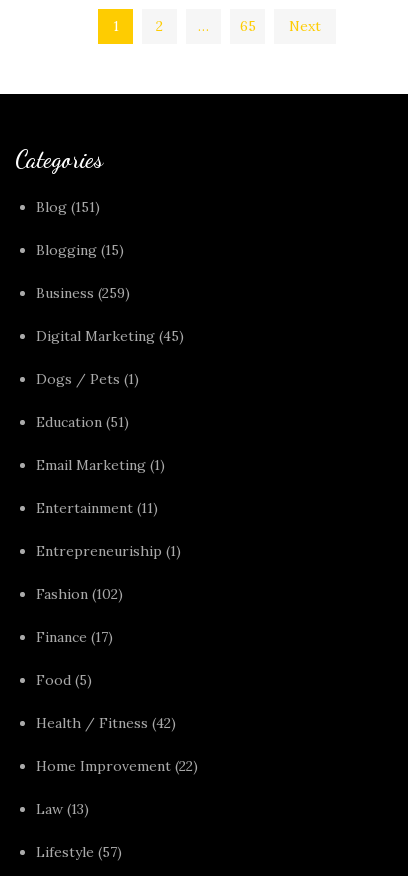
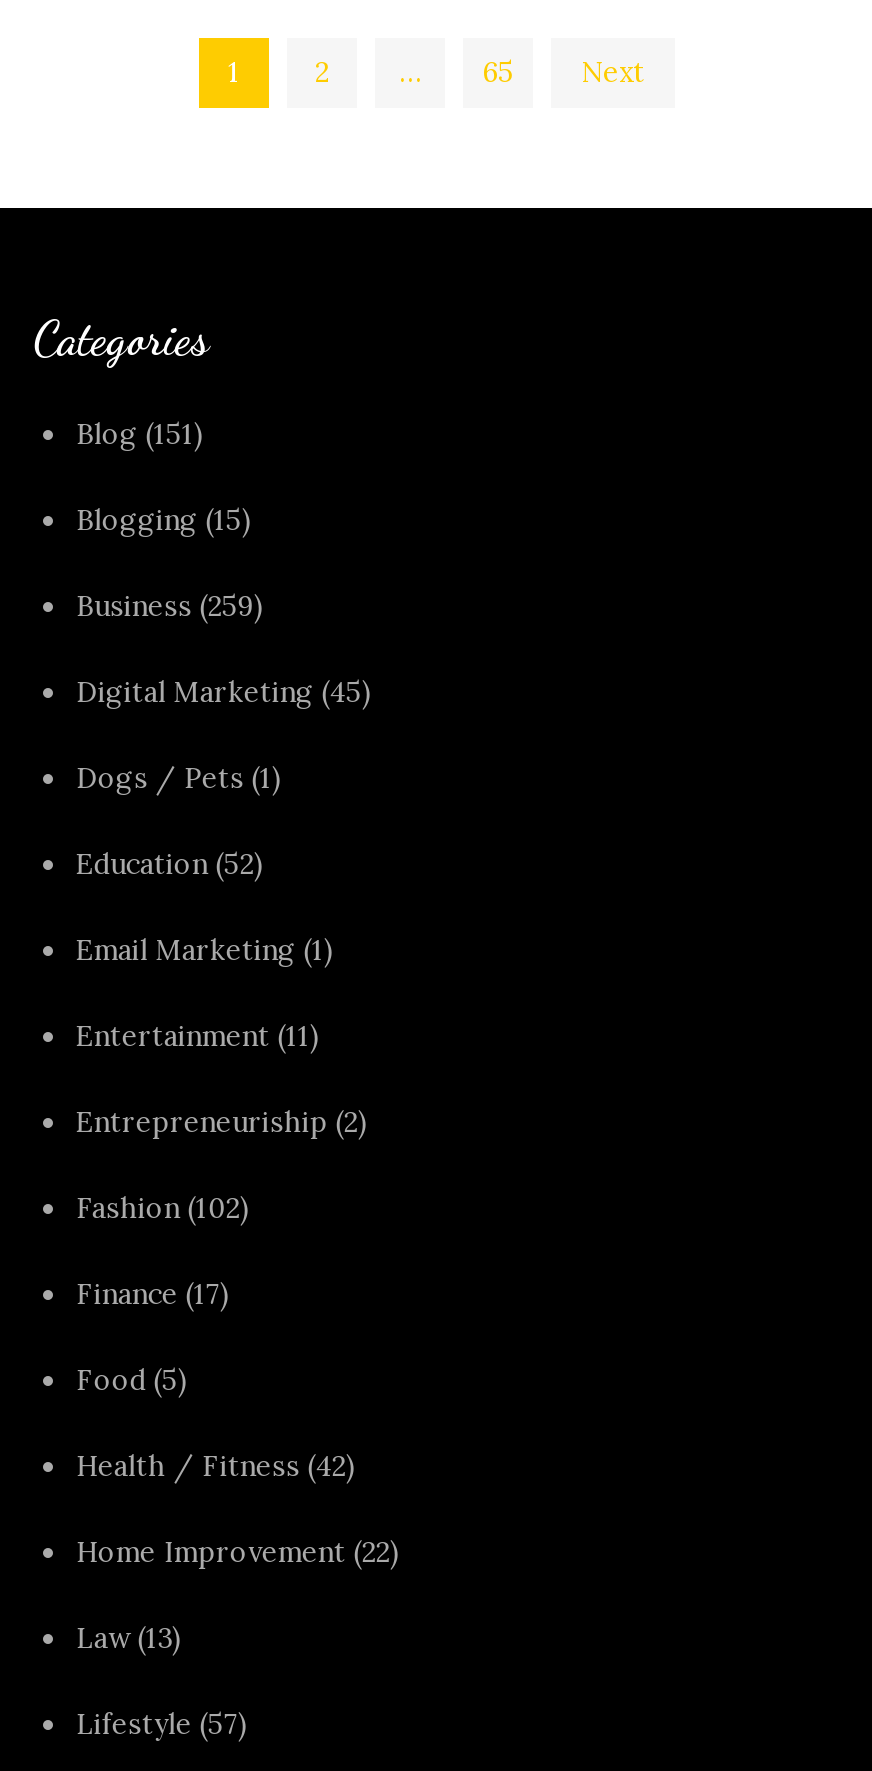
- Education (51)
+ Education (52)

- Entrepreneuriship (1)
+ Entrepreneuriship (2)
